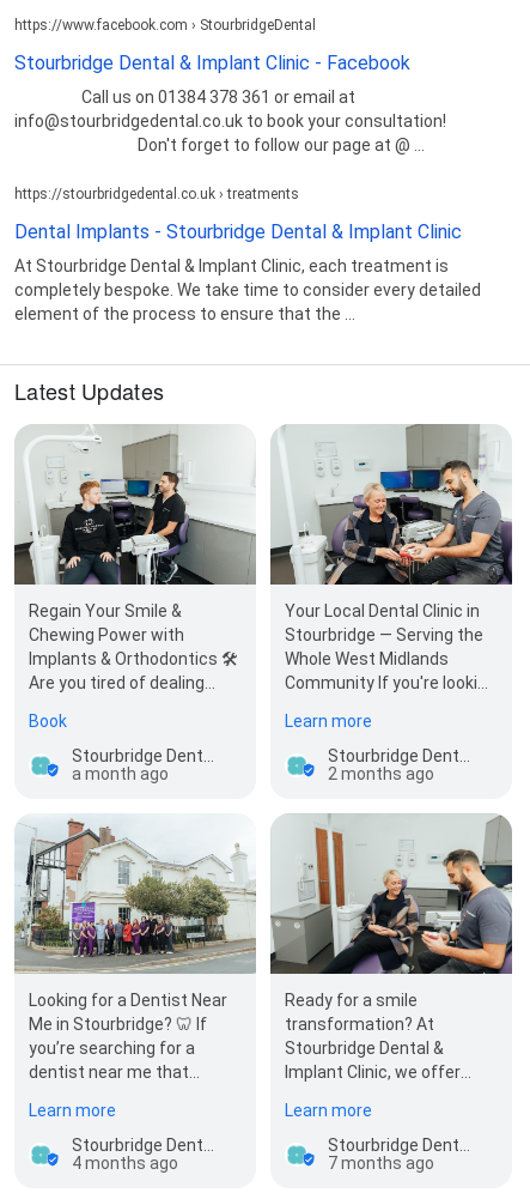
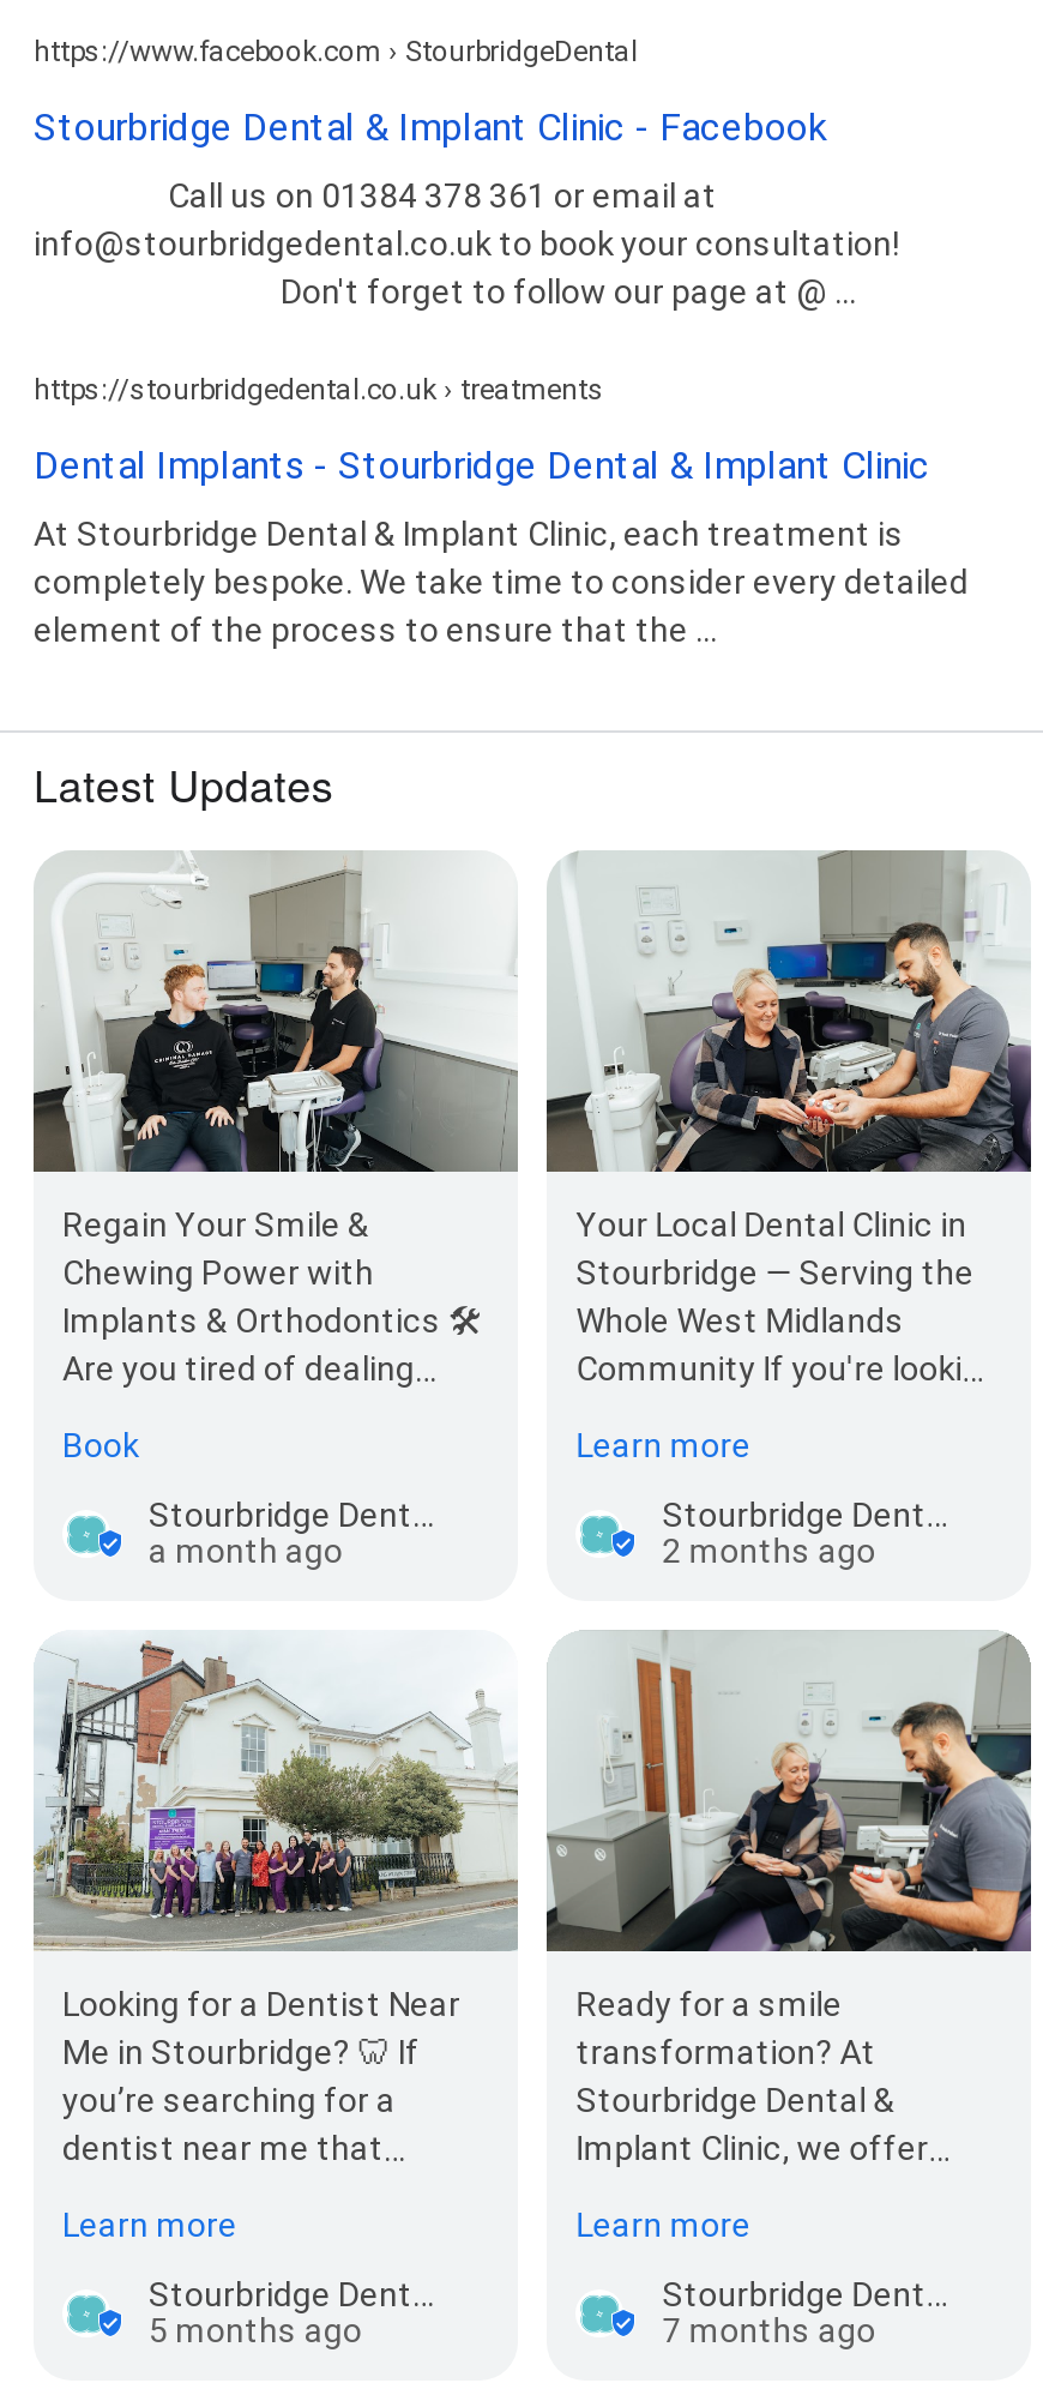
- 4 months ago
+ 5 months ago
